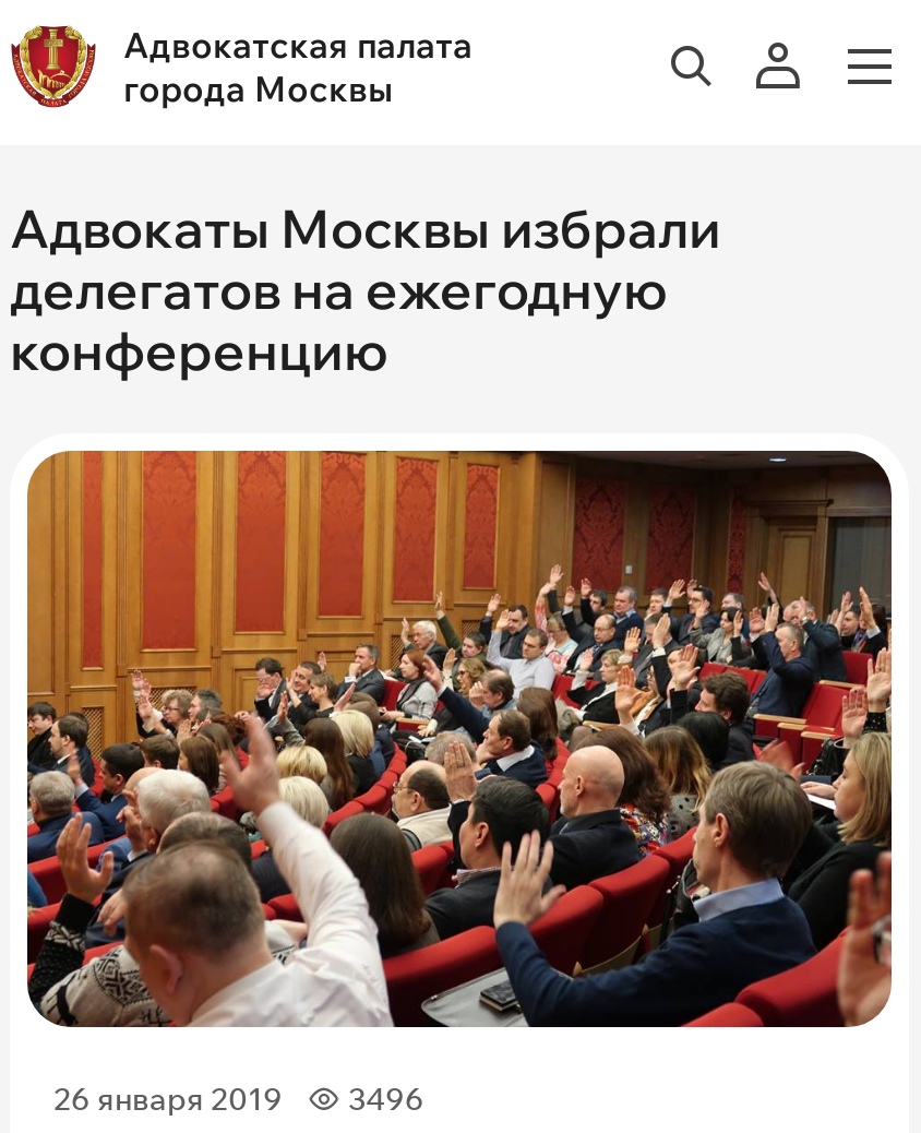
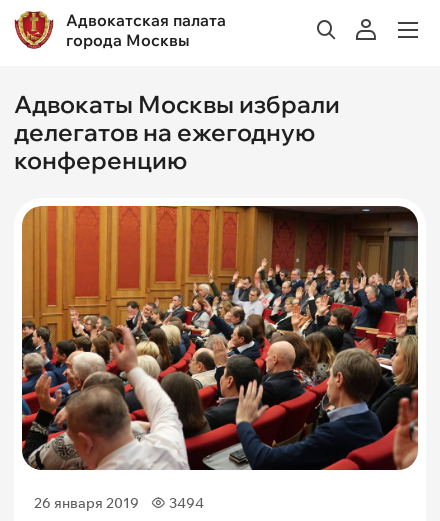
- 26 января 2019 3496
+ 26 января 2019 3494
